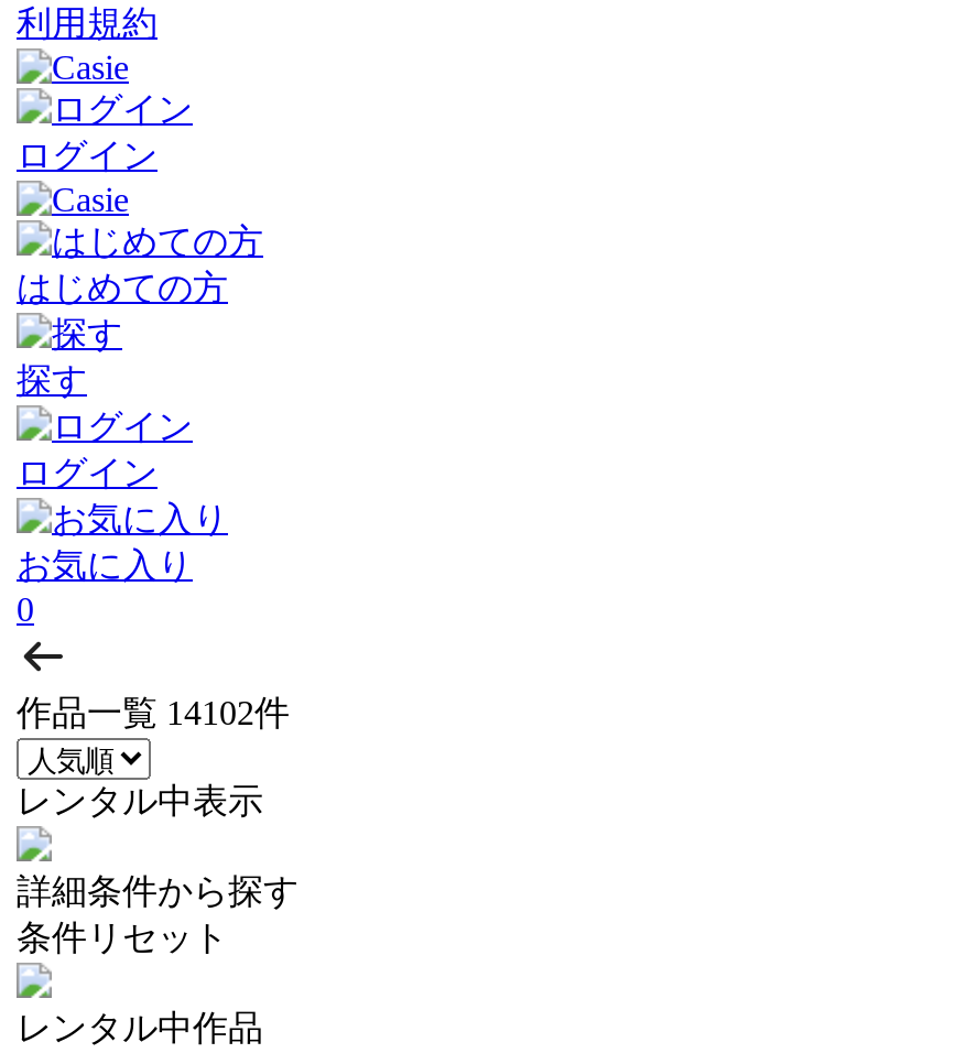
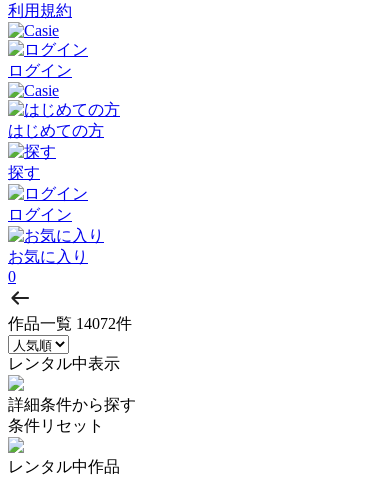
- 作品一覧14102件
+ 作品一覧14072件
